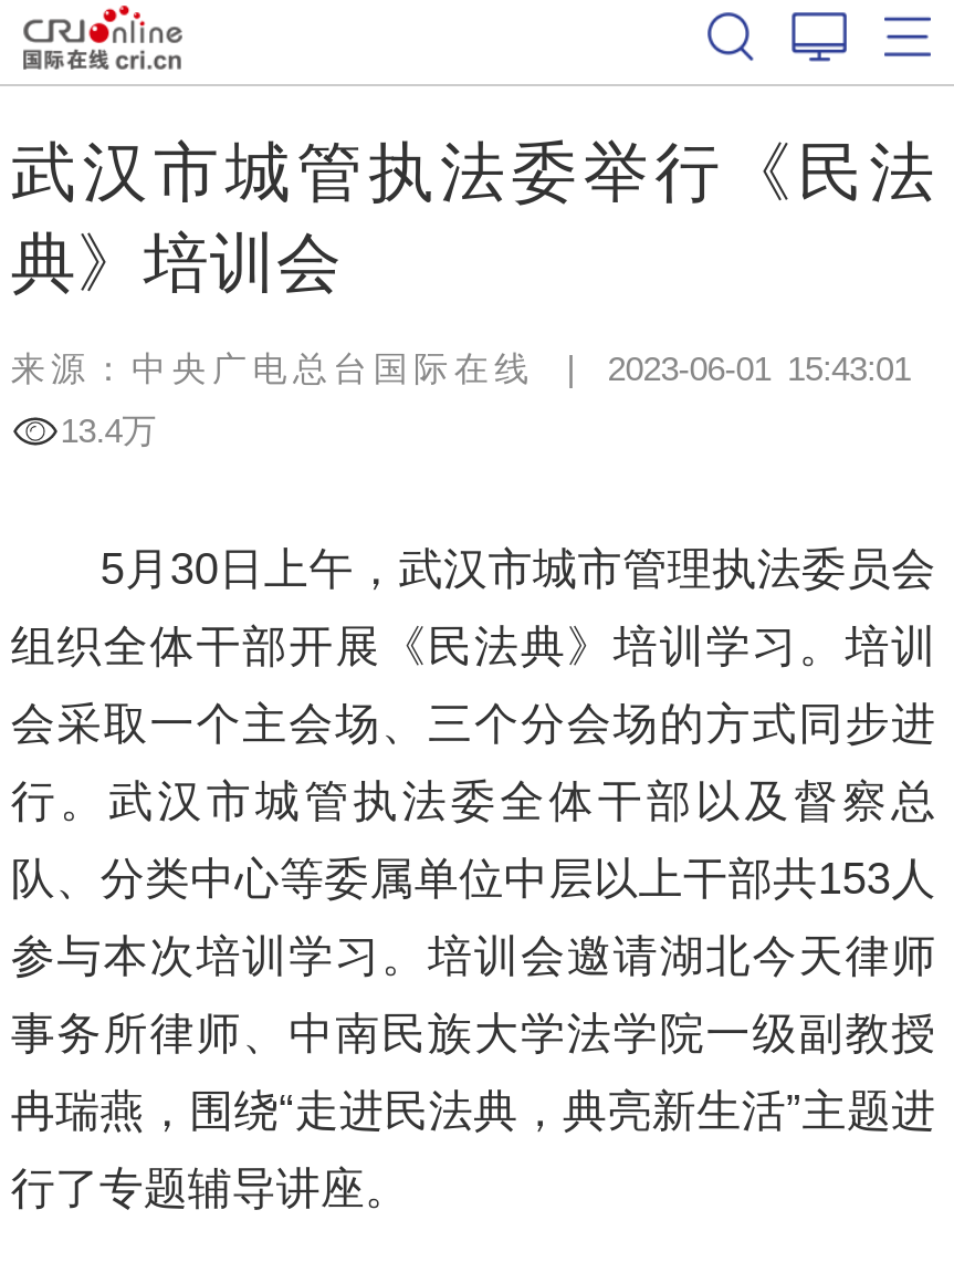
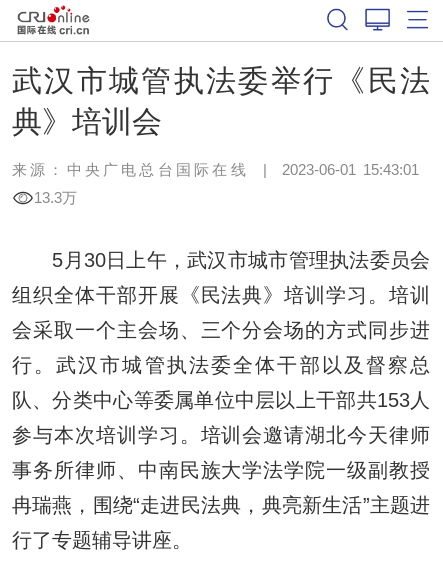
- 13.4万
+ 13.3万
